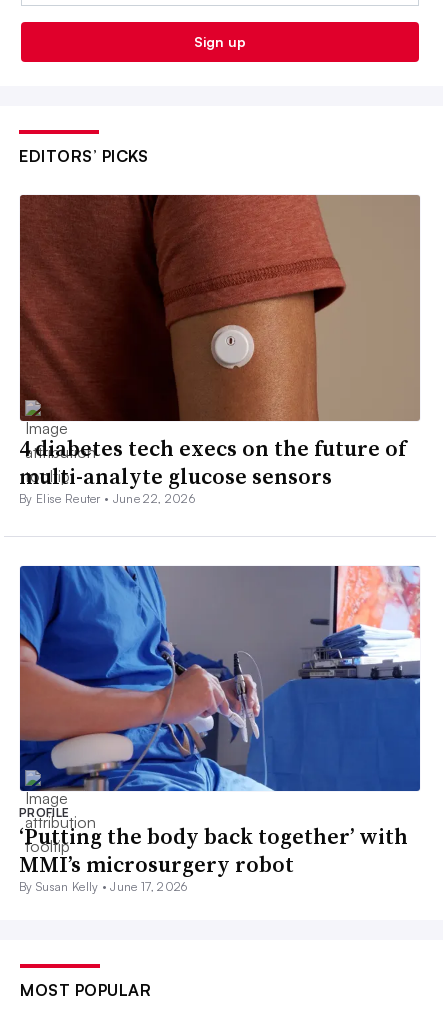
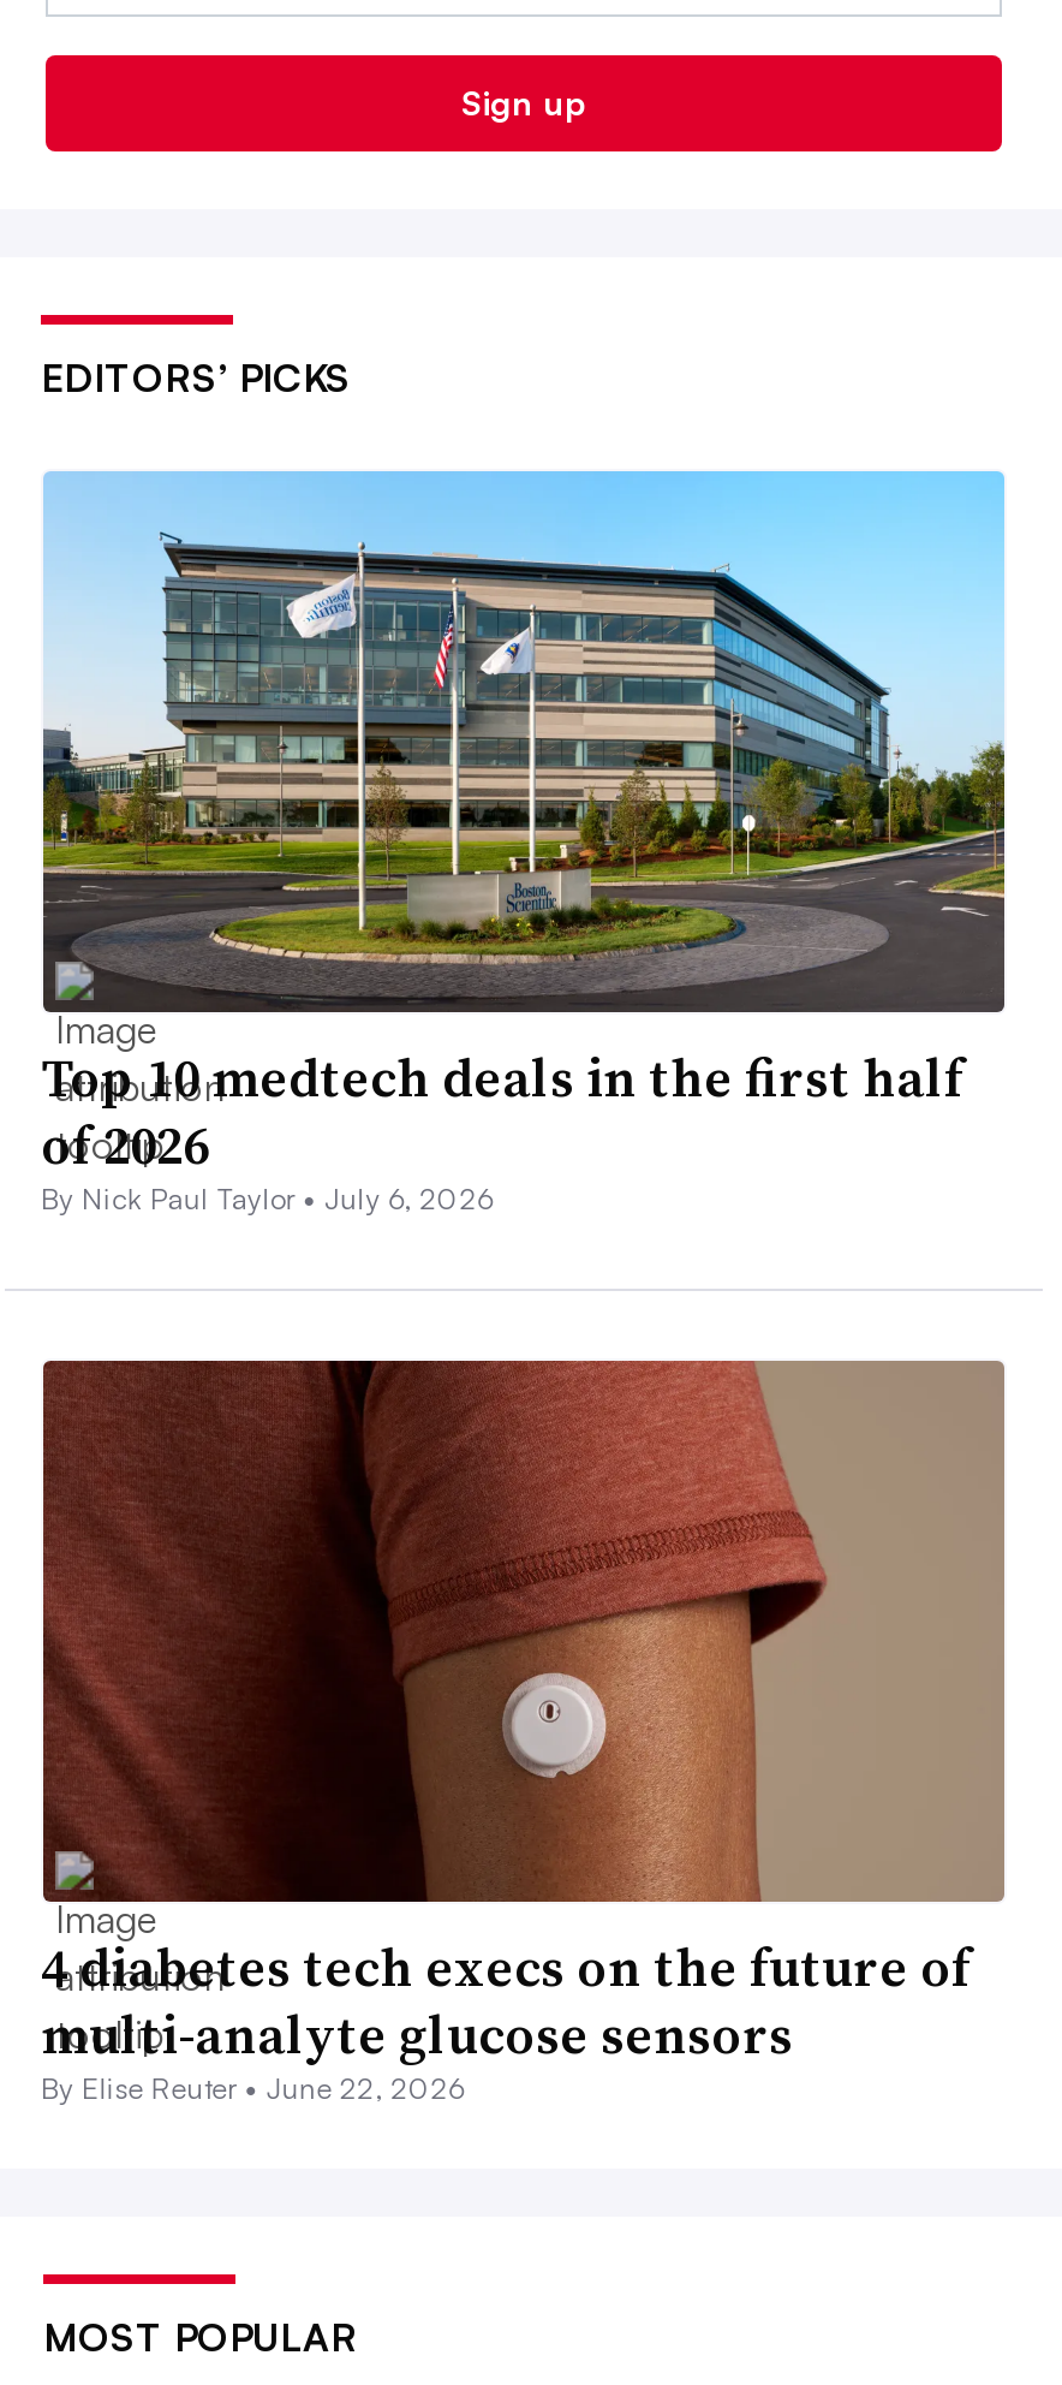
+ [image]
+ Top 10 medtech deals in the first half
+ of 2026
+ By Nick Paul Taylor • July 6, 2026

moved down: [image] | 4 diabetes tech execs on the future of | multi-analyte glucose sensors | By Elise Reuter • June 22, 2026

- [image]
- PROFILE
- ‘Putting the body back together’ with
- MMI’s microsurgery robot
- By Susan Kelly • June 17, 2026
